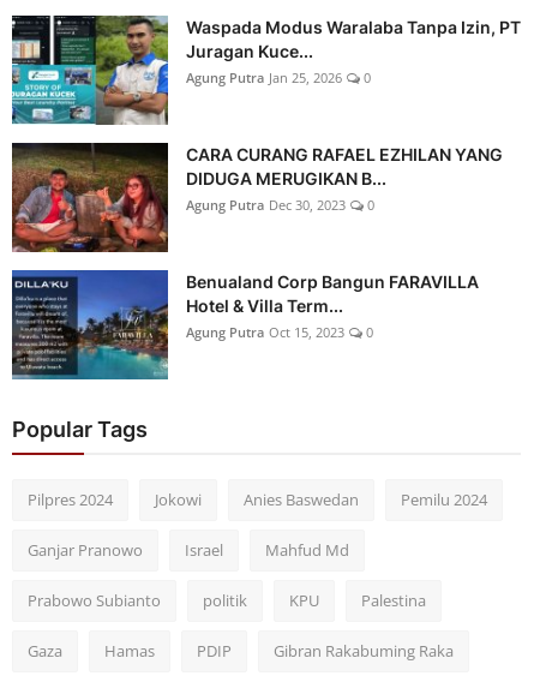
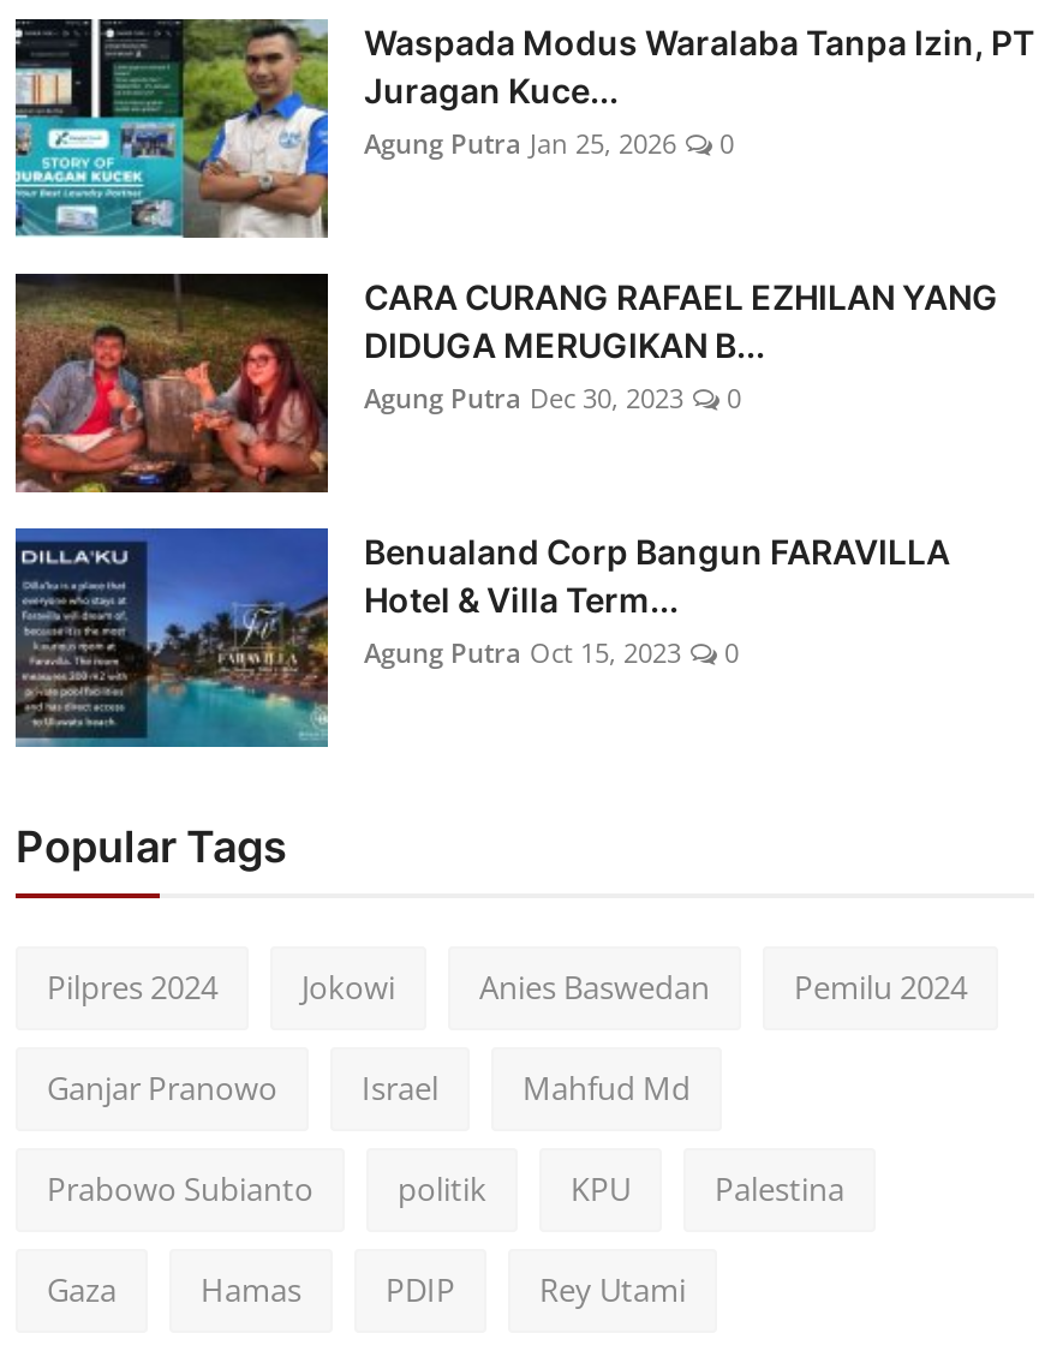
- Gibran Rakabuming Raka
+ Rey Utami
